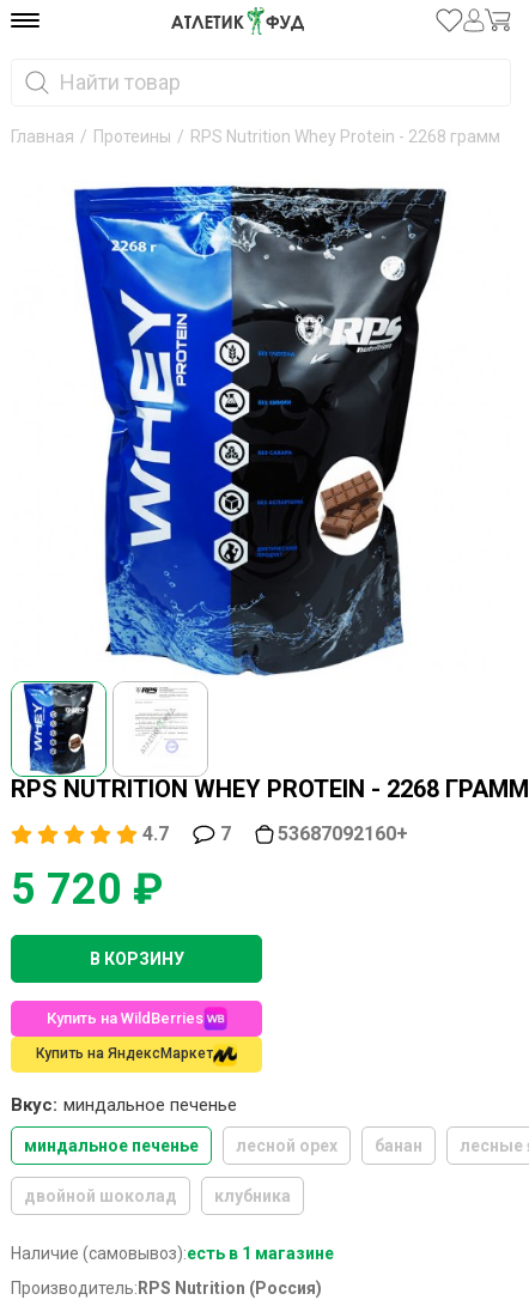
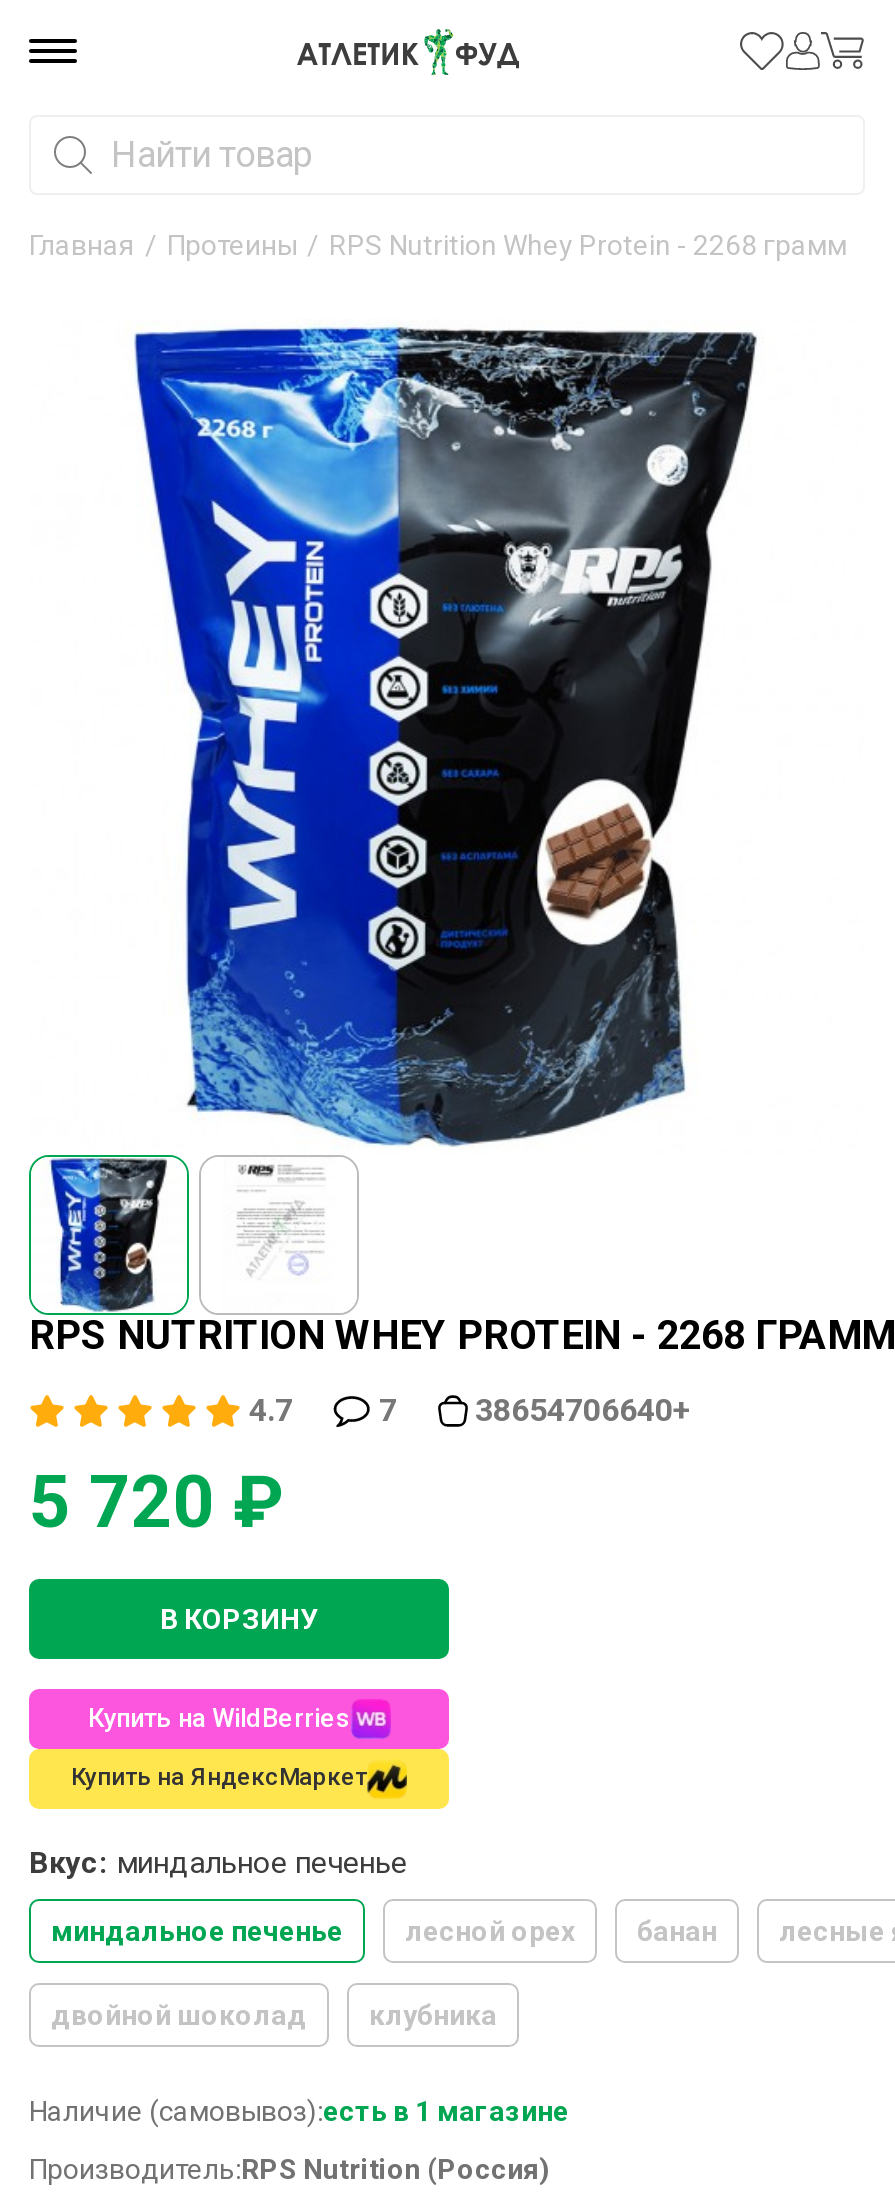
- 53687092160+
+ 38654706640+
